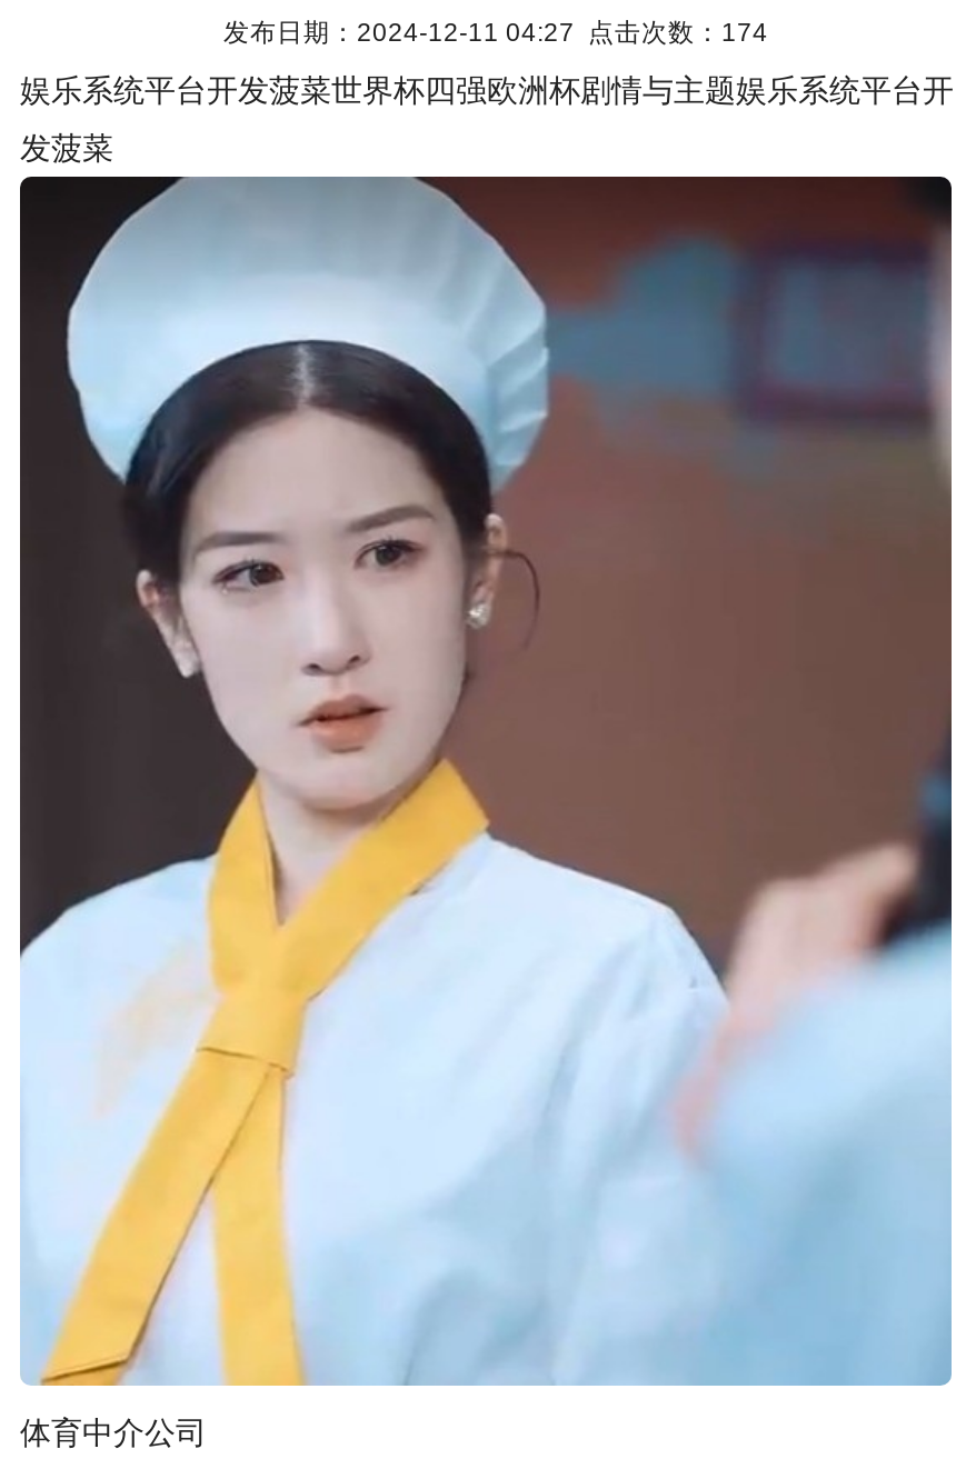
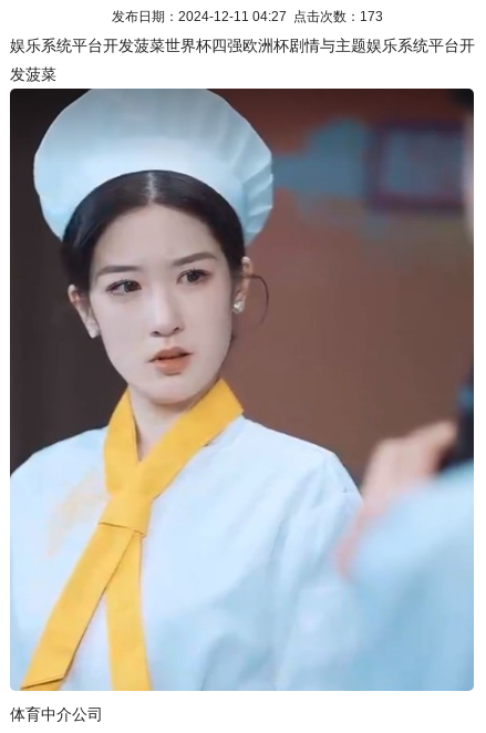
- 发布日期：2024-12-11 04:27 点击次数：174
+ 发布日期：2024-12-11 04:27 点击次数：173
